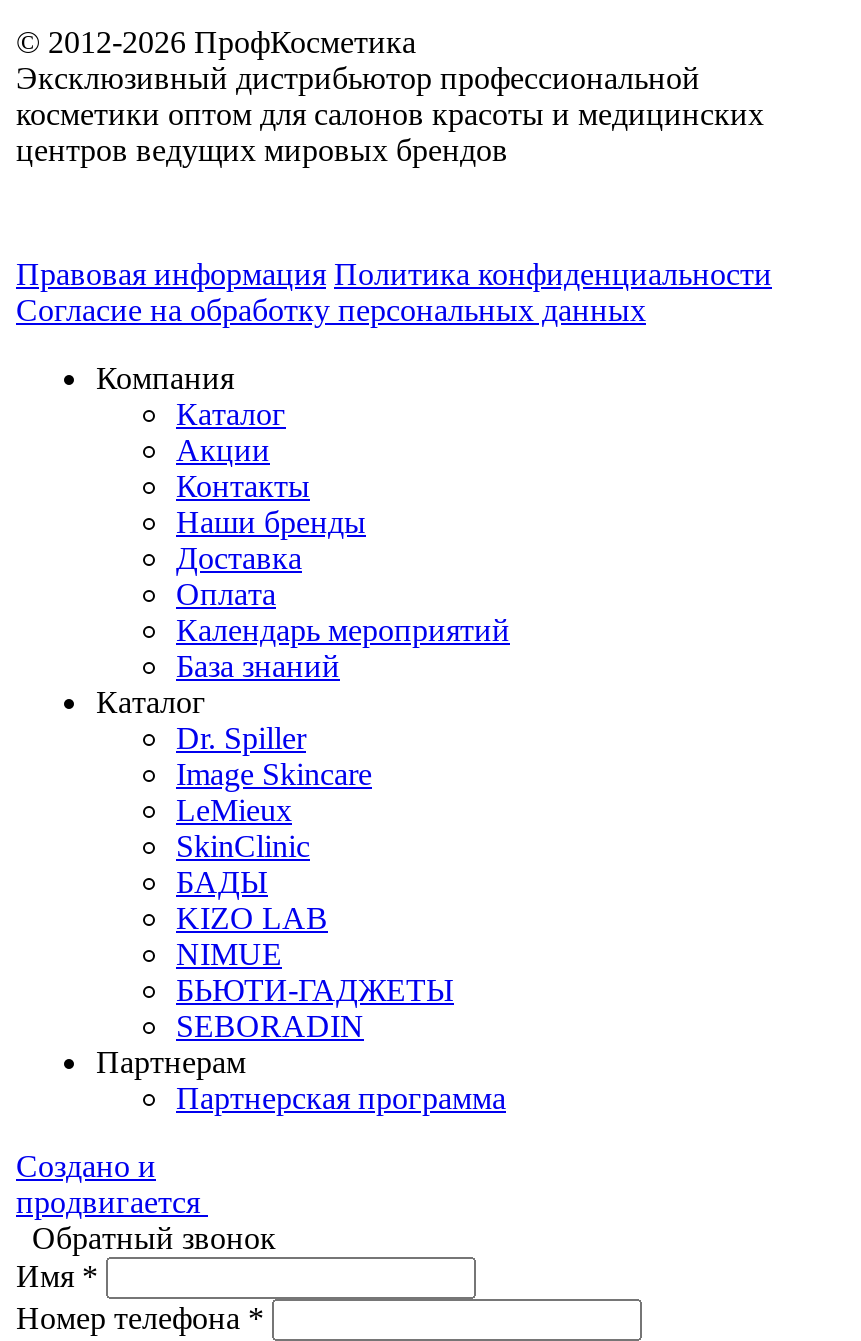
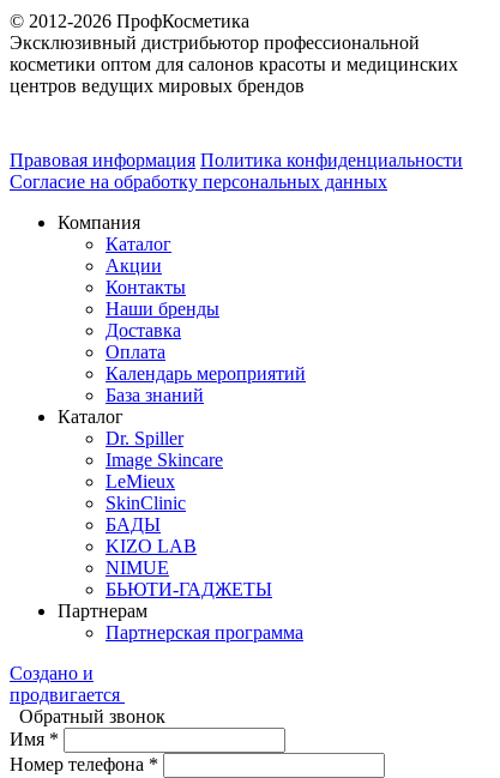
- SEBORADIN
